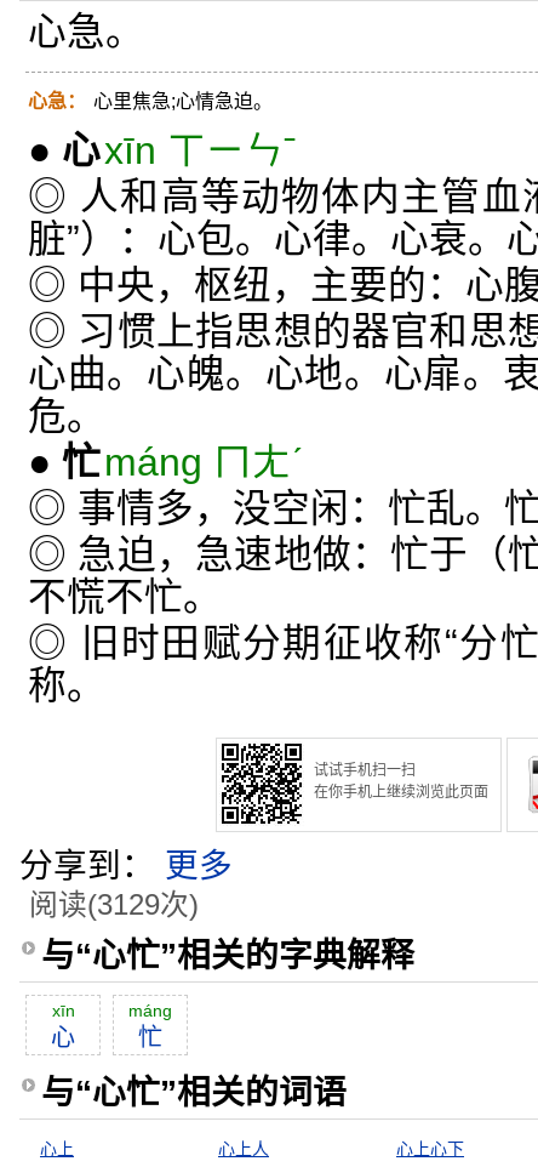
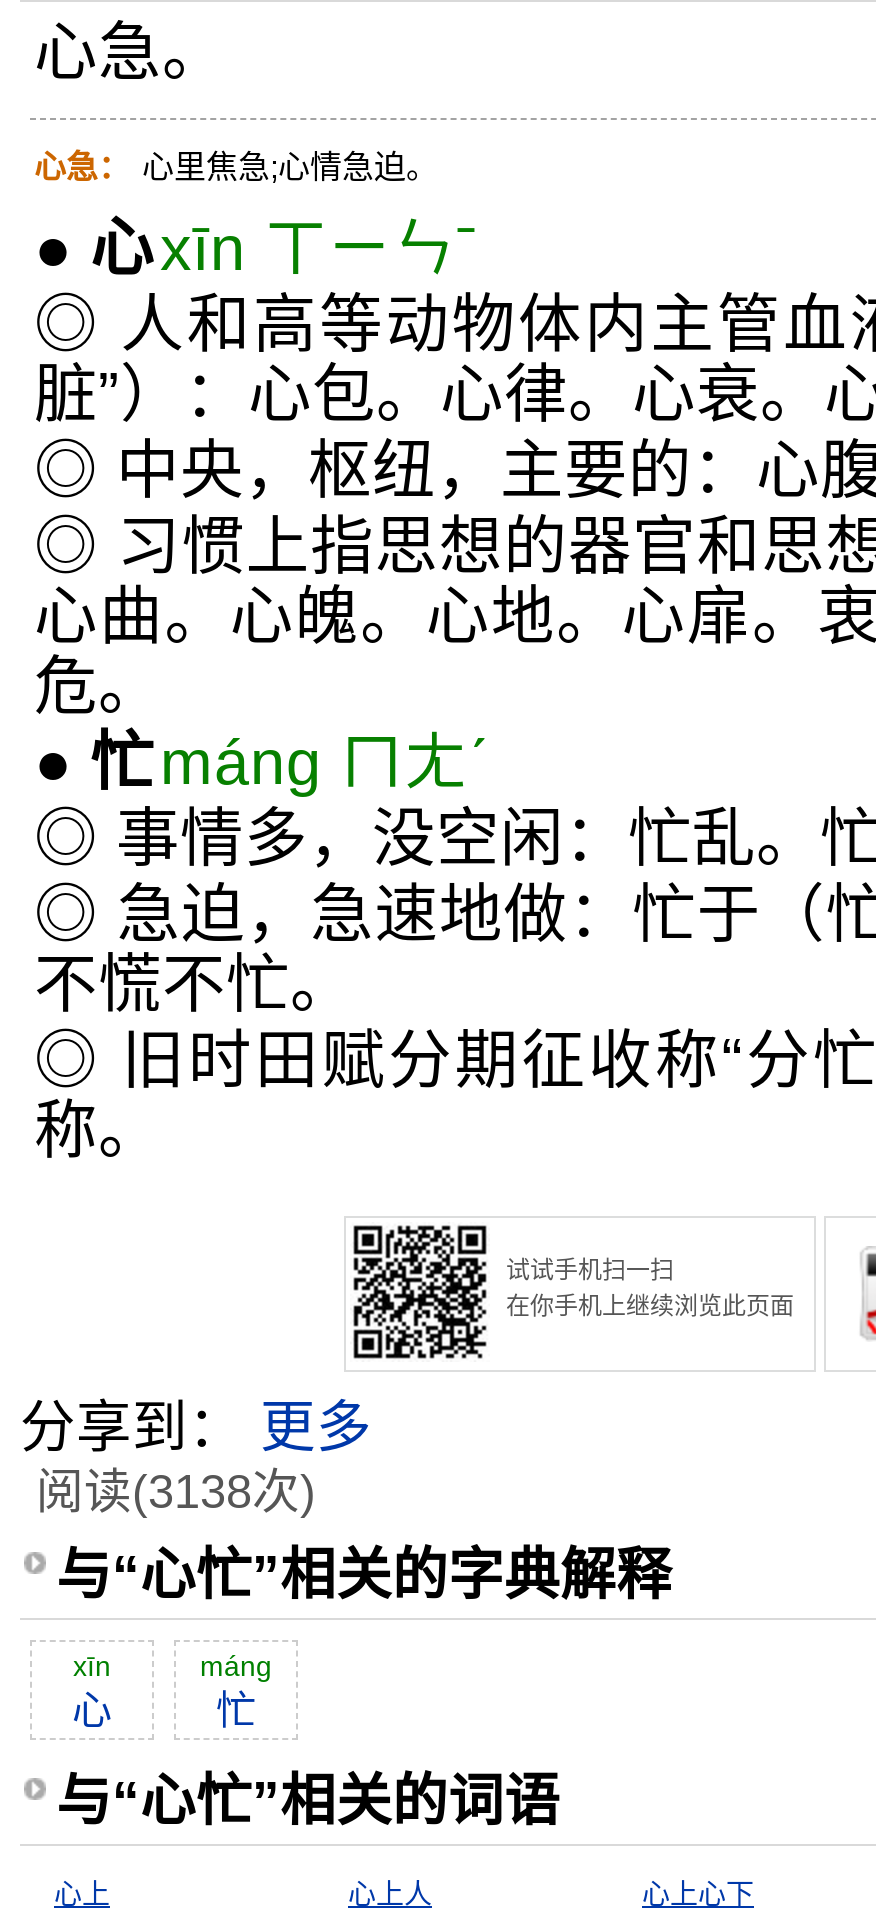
- 阅读(3129次)
+ 阅读(3138次)
